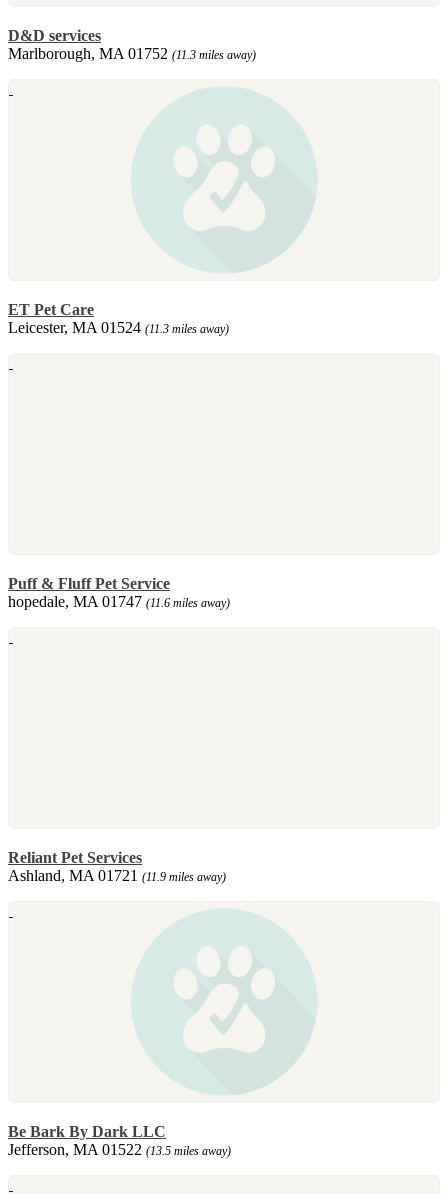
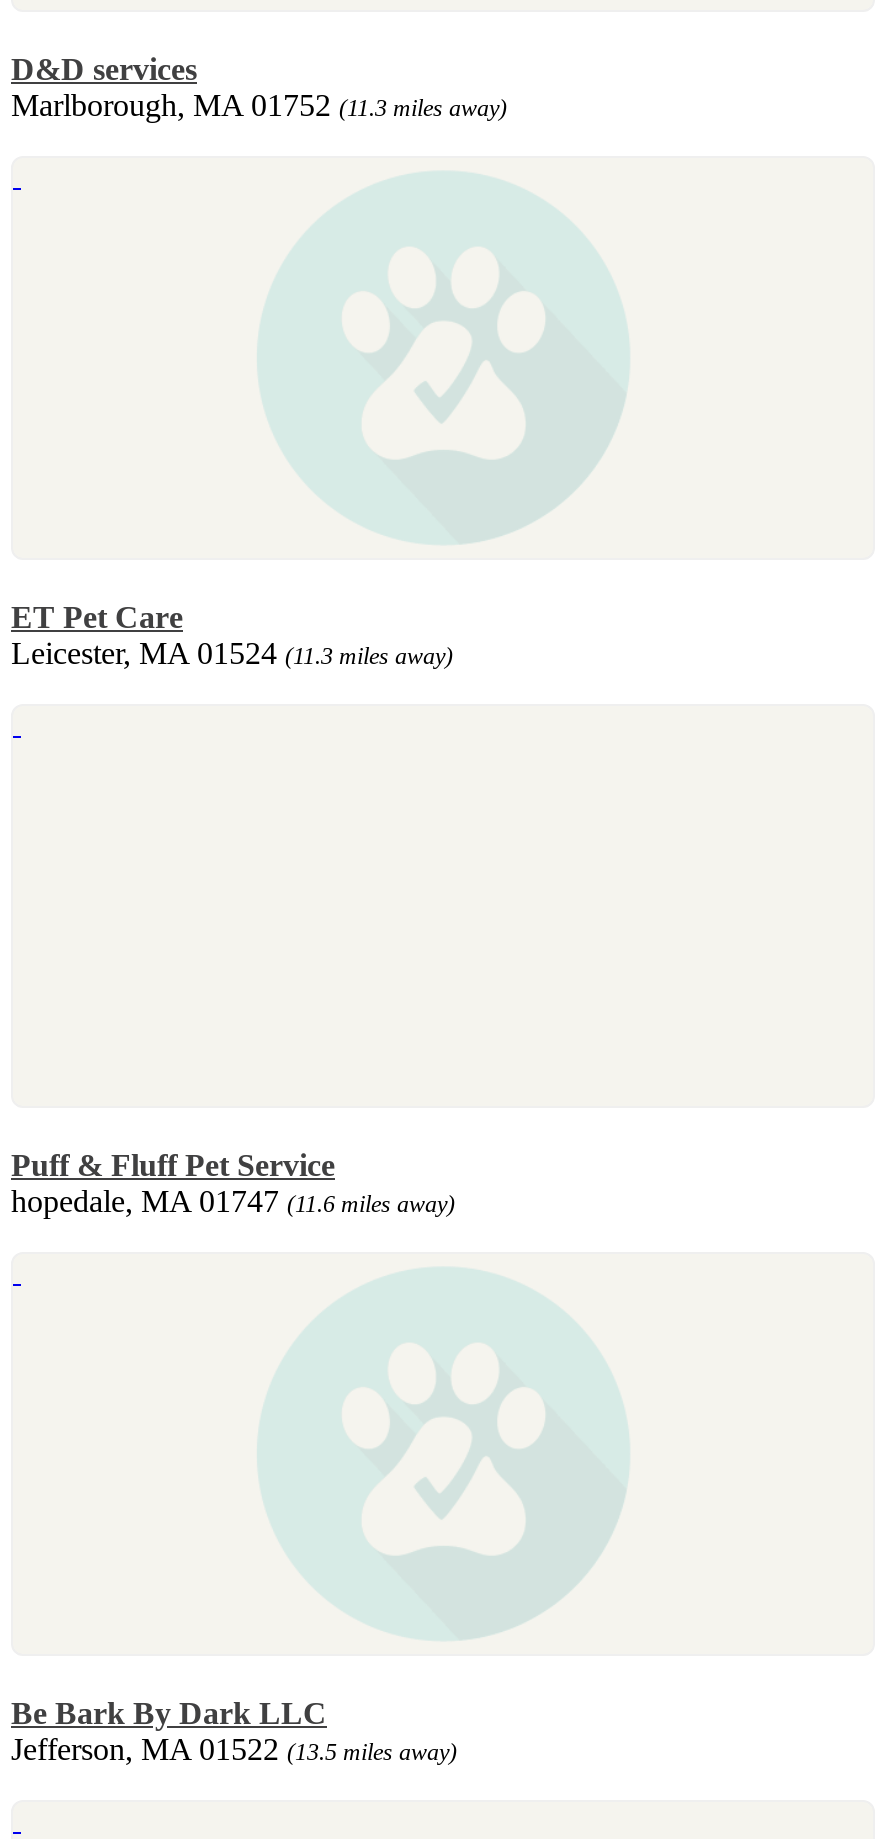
- Reliant Pet Services
- Ashland, MA 01721 (11.9 miles away)
